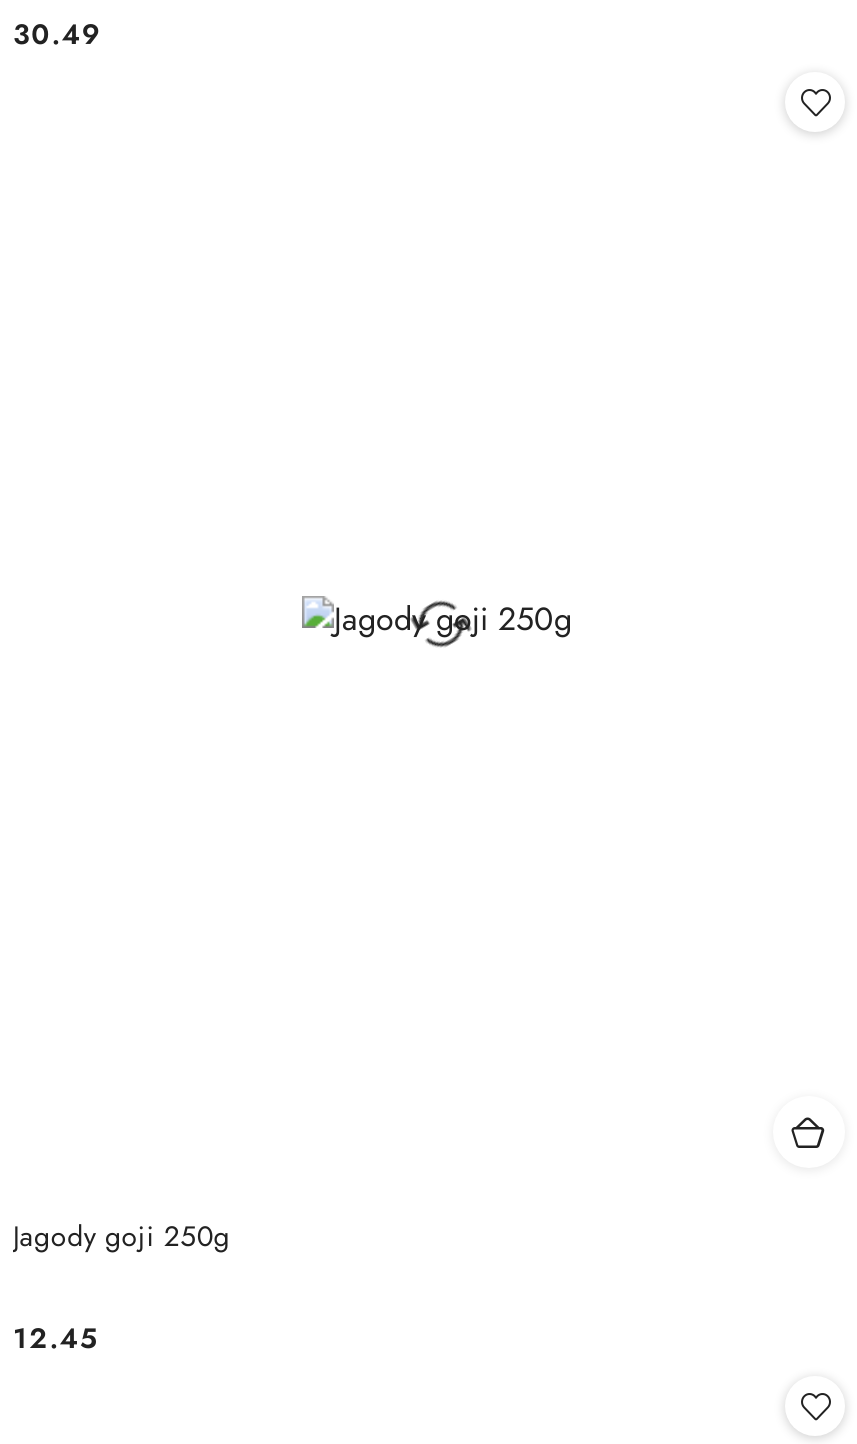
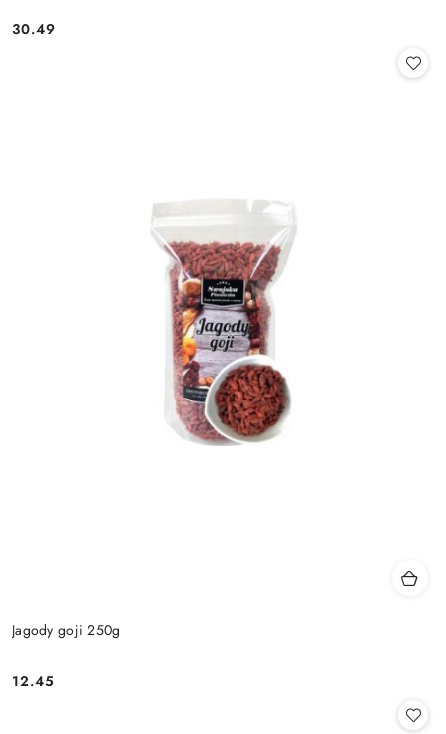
+ [image]
